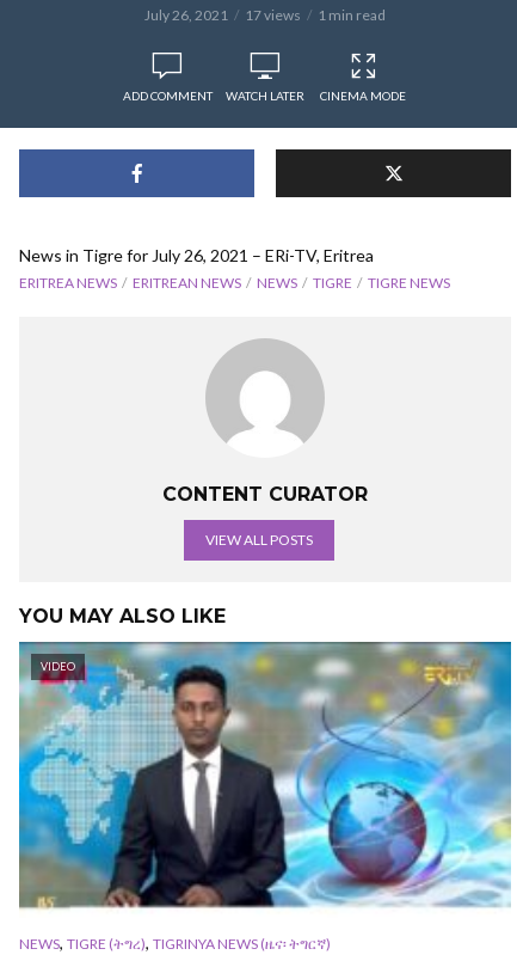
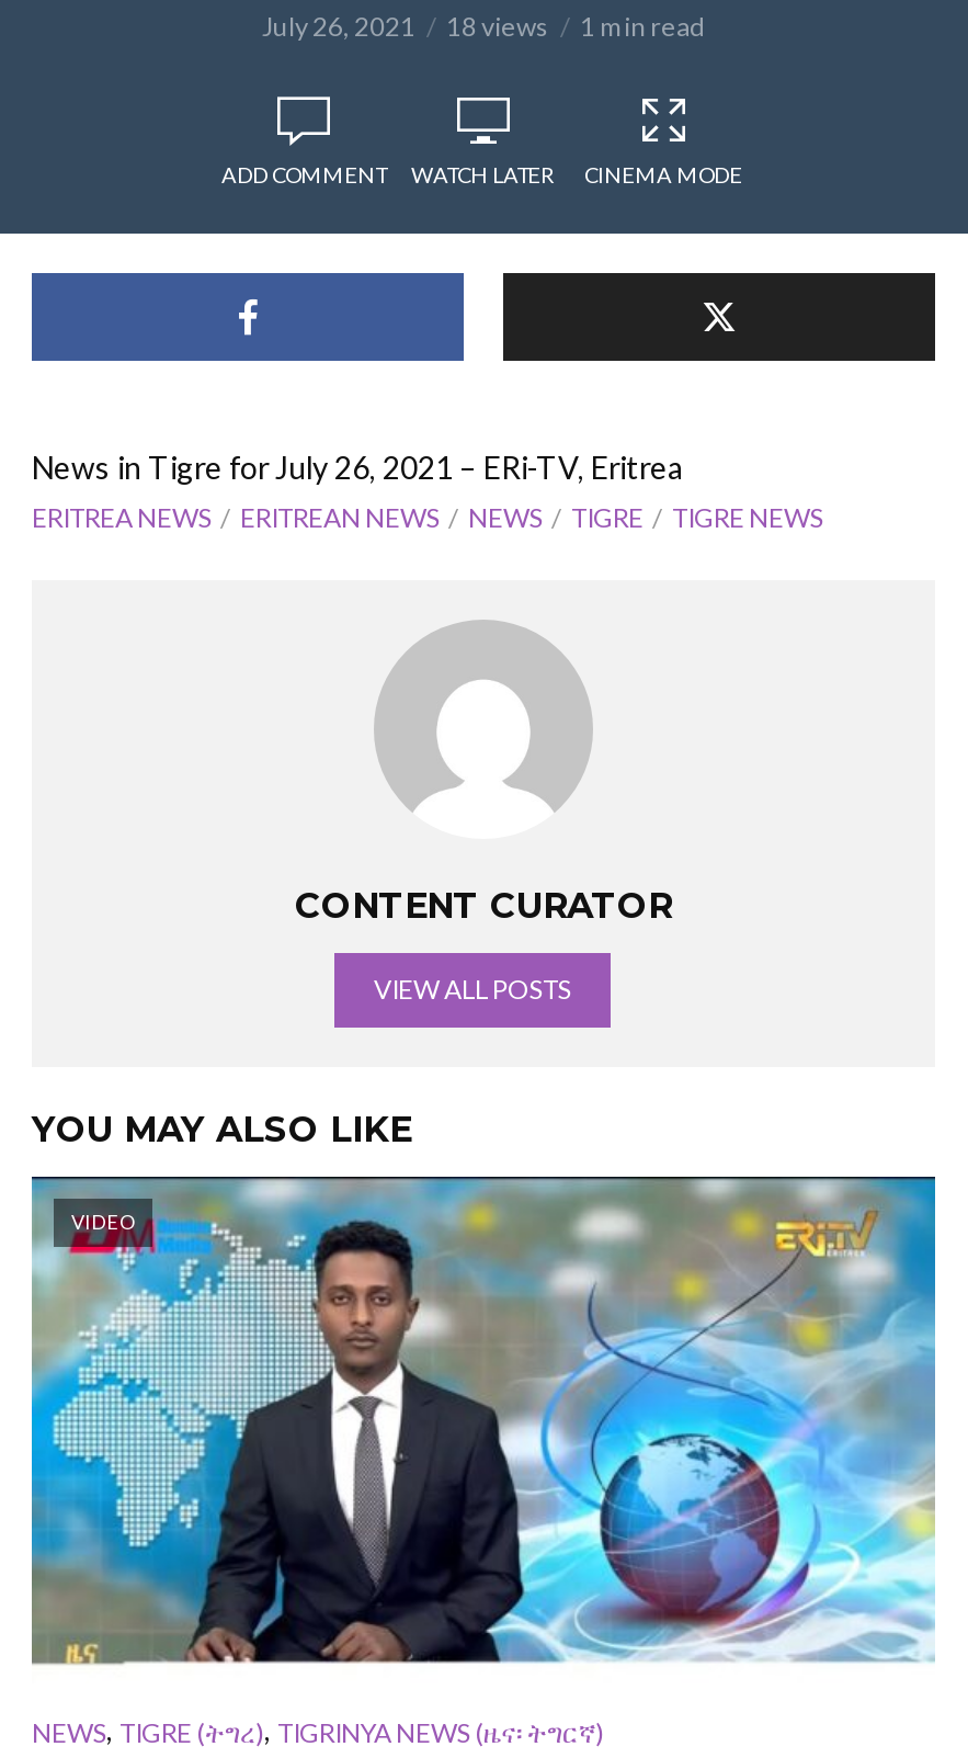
- July 26, 2021 17 views 1 min read
+ July 26, 2021 18 views 1 min read
